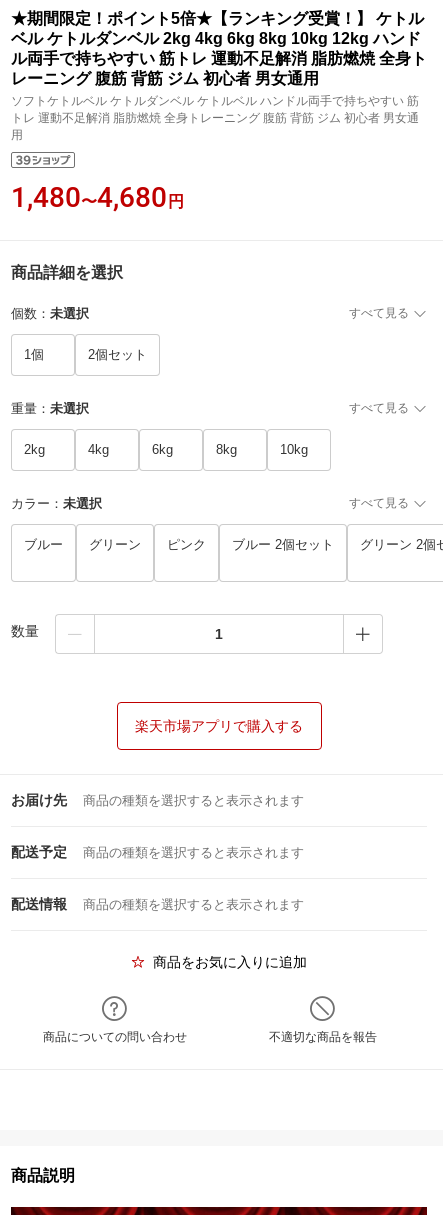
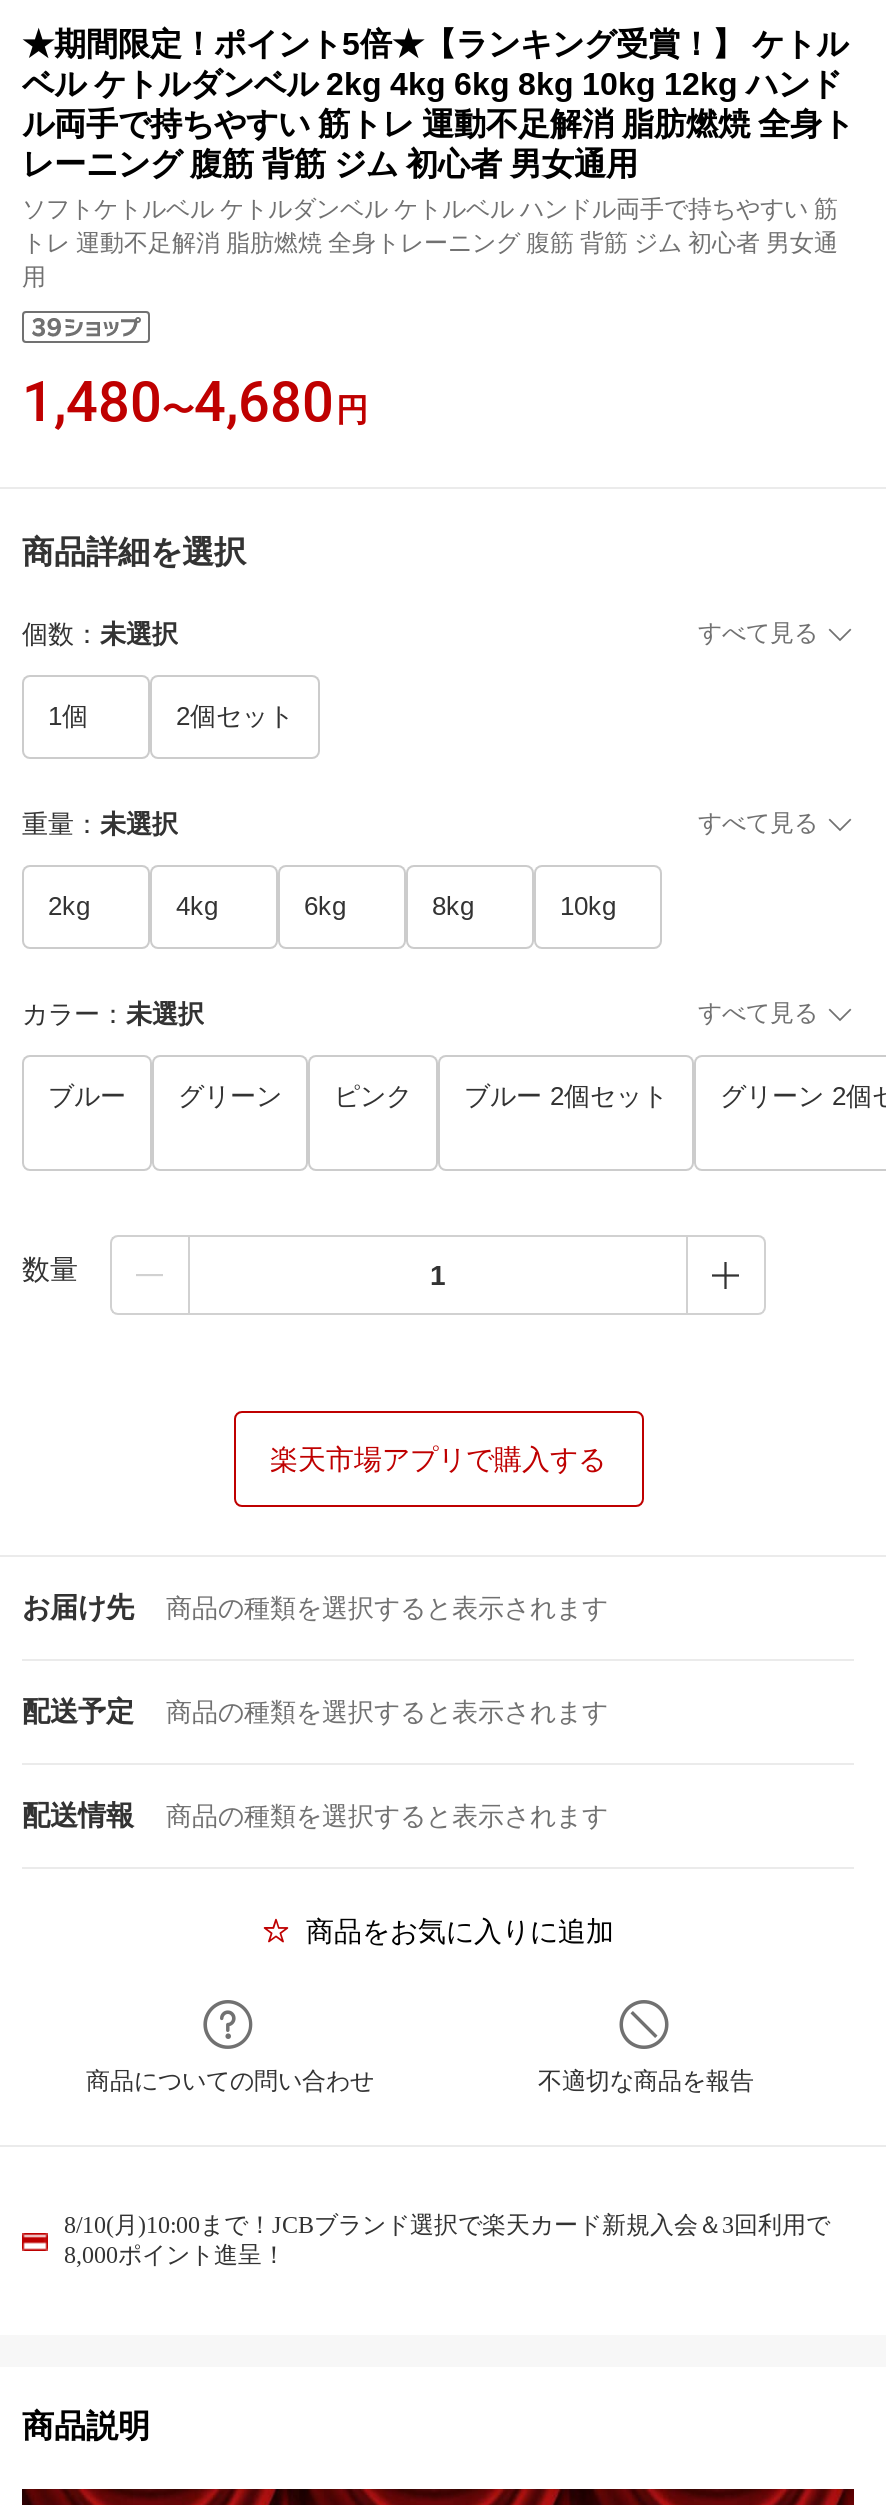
+ 8/10(月)10:00まで！JCBブランド選択で楽天カード新規入会＆3回利用で
+ 8,000ポイント進呈！
